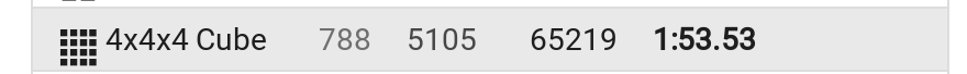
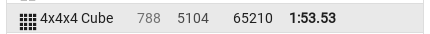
- 5105
+ 5104

- 65219
+ 65210
